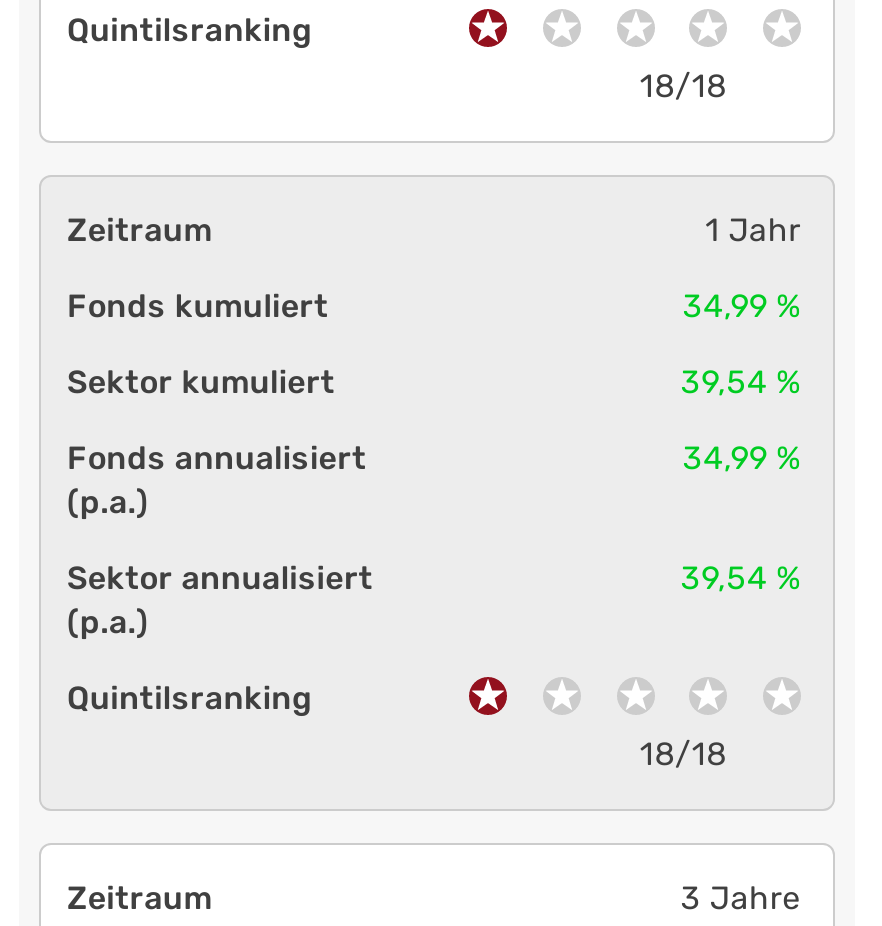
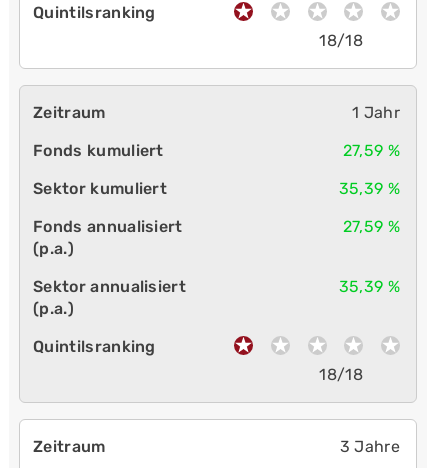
- 34,99 %
+ 27,59 %

- 39,54 %
+ 35,39 %

- 34,99 %
+ 27,59 %

- 39,54 %
+ 35,39 %
